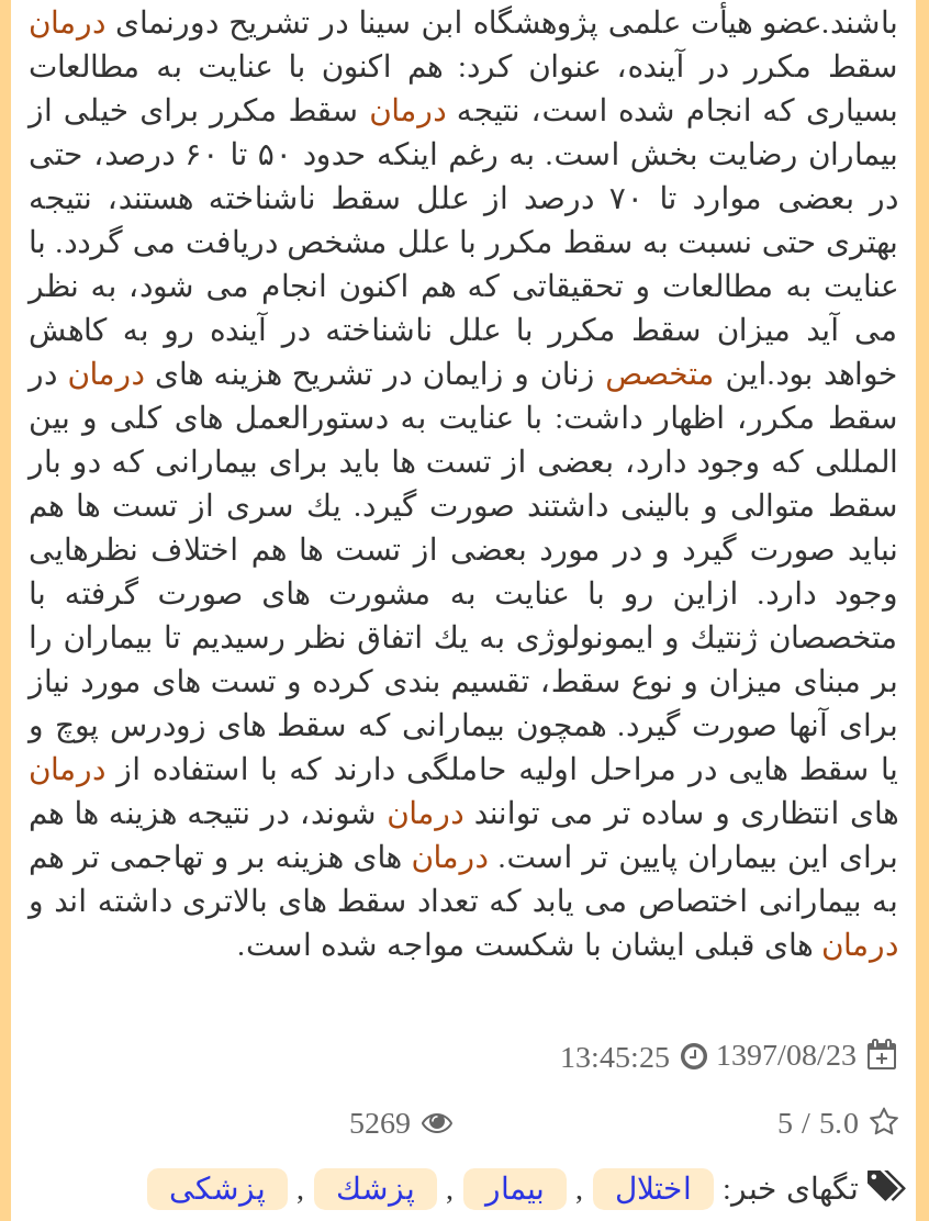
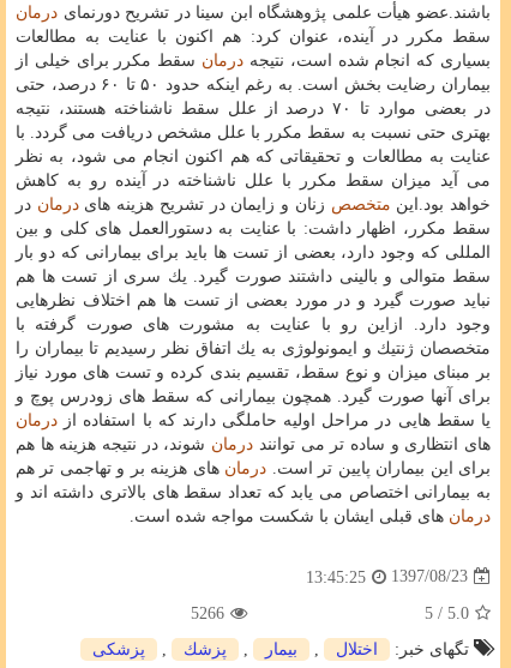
- 5269
+ 5266
